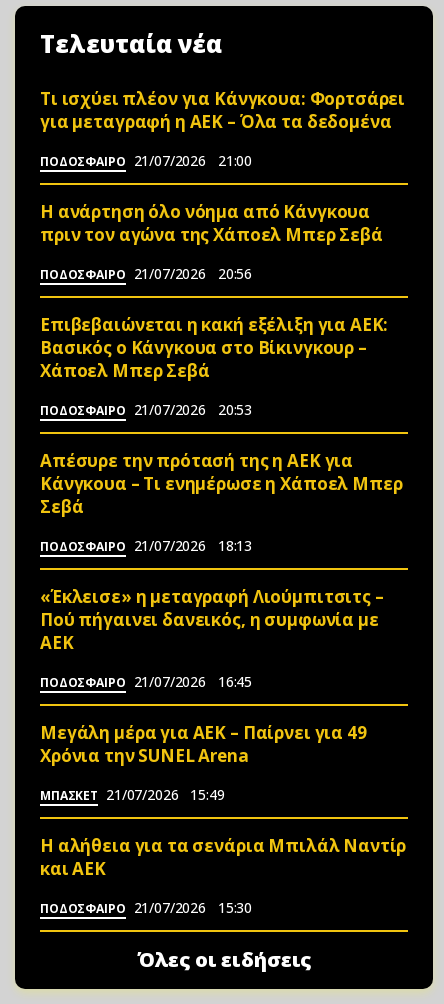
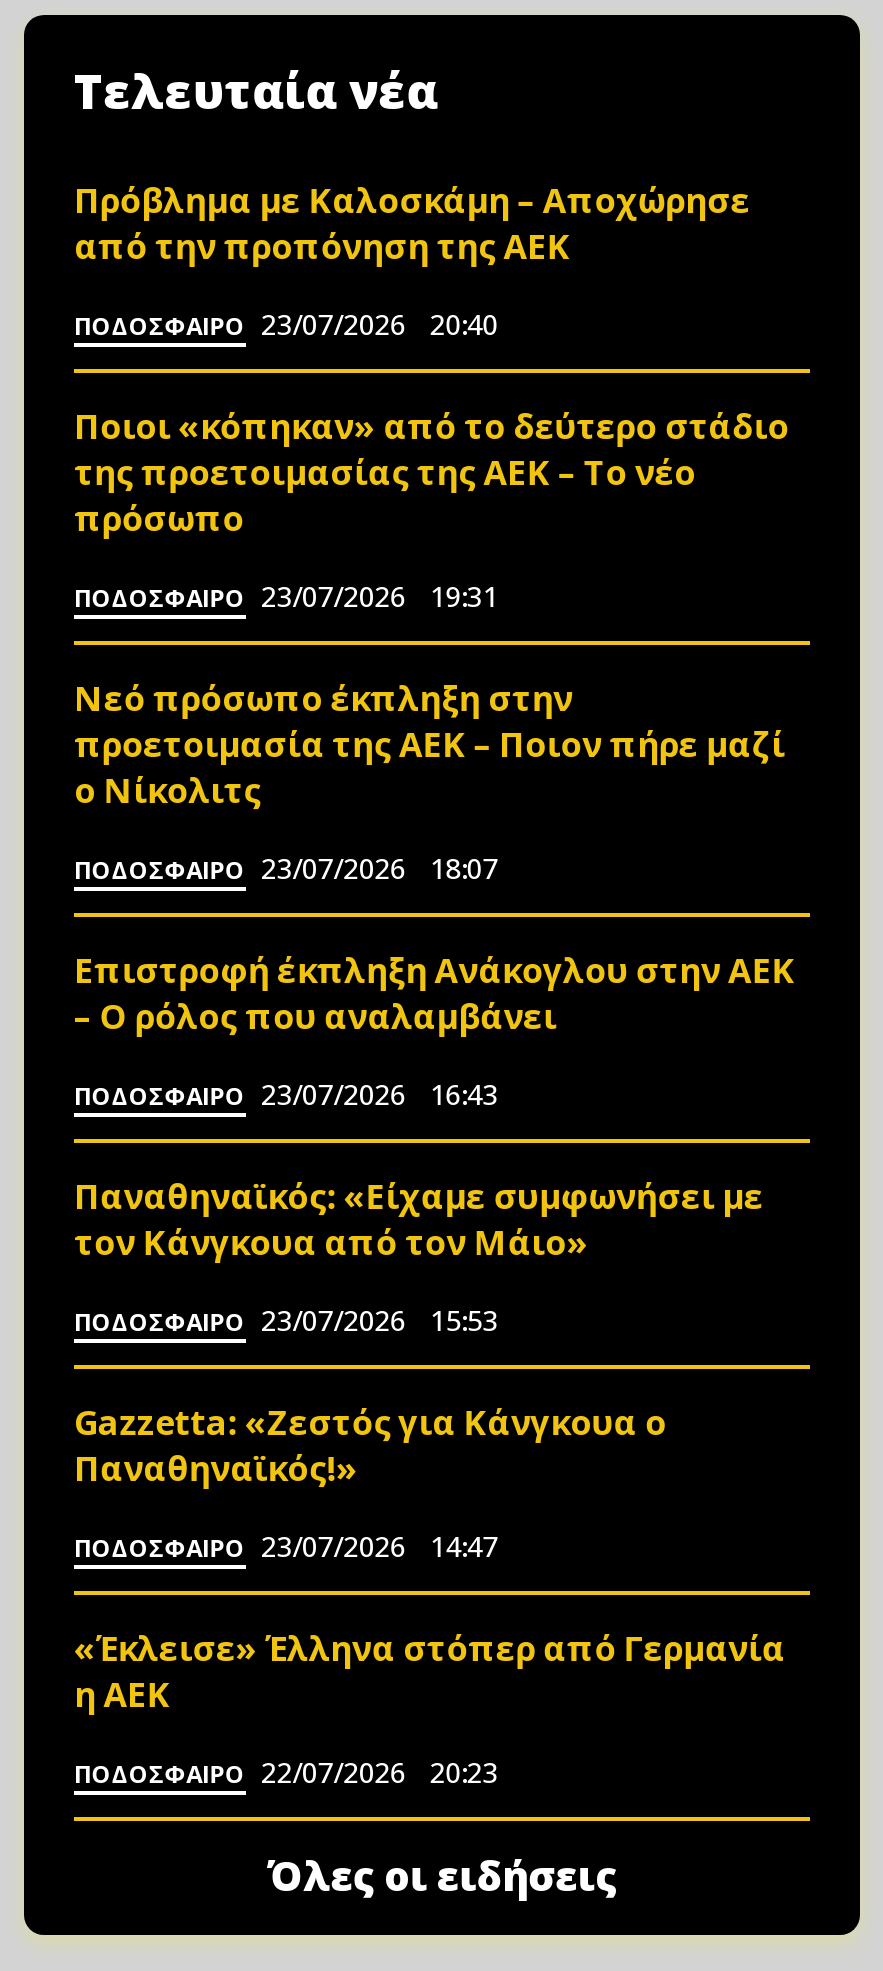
- Τι ισχύει πλέον για Κάνγκουα: Φορτσάρει
- για μεταγραφή η ΑΕΚ – Όλα τα δεδομένα
+ Πρόβλημα με Καλοσκάμη – Αποχώρησε
+ από την προπόνηση της ΑΕΚ

- ΠΟΔΟΣΦΑΙΡΟ 21/07/2026
- 21:00
+ ΠΟΔΟΣΦΑΙΡΟ 23/07/2026
+ 20:40

- Η ανάρτηση όλο νόημα από Κάνγκουα
- πριν τον αγώνα της Χάποελ Μπερ Σεβά
+ Ποιοι «κόπηκαν» από το δεύτερο στάδιο
+ της προετοιμασίας της ΑΕΚ – Το νέο
+ πρόσωπο

- ΠΟΔΟΣΦΑΙΡΟ 21/07/2026
- 20:56
+ ΠΟΔΟΣΦΑΙΡΟ 23/07/2026
+ 19:31

- Επιβεβαιώνεται η κακή εξέλιξη για ΑΕΚ:
- Βασικός ο Κάνγκουα στο Βίκινγκουρ –
- Χάποελ Μπερ Σεβά
+ Νεό πρόσωπο έκπληξη στην
+ προετοιμασία της ΑΕΚ – Ποιον πήρε μαζί
+ ο Νίκολιτς

- ΠΟΔΟΣΦΑΙΡΟ 21/07/2026
- 20:53
+ ΠΟΔΟΣΦΑΙΡΟ 23/07/2026
+ 18:07

- Απέσυρε την πρότασή της η ΑΕΚ για
- Κάνγκουα – Τι ενημέρωσε η Χάποελ Μπερ
- Σεβά
+ Επιστροφή έκπληξη Ανάκογλου στην ΑΕΚ
+ – Ο ρόλος που αναλαμβάνει

- ΠΟΔΟΣΦΑΙΡΟ 21/07/2026
- 18:13
+ ΠΟΔΟΣΦΑΙΡΟ 23/07/2026
+ 16:43

- «Έκλεισε» η μεταγραφή Λιούμπιτσιτς –
- Πού πήγαινει δανεικός, η συμφωνία με
- ΑΕΚ
+ Παναθηναϊκός: «Είχαμε συμφωνήσει με
+ τον Κάνγκουα από τον Μάιο»

- ΠΟΔΟΣΦΑΙΡΟ 21/07/2026
- 16:45
+ ΠΟΔΟΣΦΑΙΡΟ 23/07/2026
+ 15:53

- Μεγάλη μέρα για ΑΕΚ – Παίρνει για 49
- Xρόνια την SUNEL Arena
+ Gazzetta: «Ζεστός για Κάνγκουα ο
+ Παναθηναϊκός!»

- ΜΠΑΣΚΕΤ 21/07/2026
- 15:49
+ ΠΟΔΟΣΦΑΙΡΟ 23/07/2026
+ 14:47

- Η αλήθεια για τα σενάρια Μπιλάλ Ναντίρ
- και ΑΕΚ
+ «Έκλεισε» Έλληνα στόπερ από Γερμανία
+ η ΑΕΚ

- ΠΟΔΟΣΦΑΙΡΟ 21/07/2026
- 15:30
+ ΠΟΔΟΣΦΑΙΡΟ 22/07/2026
+ 20:23
